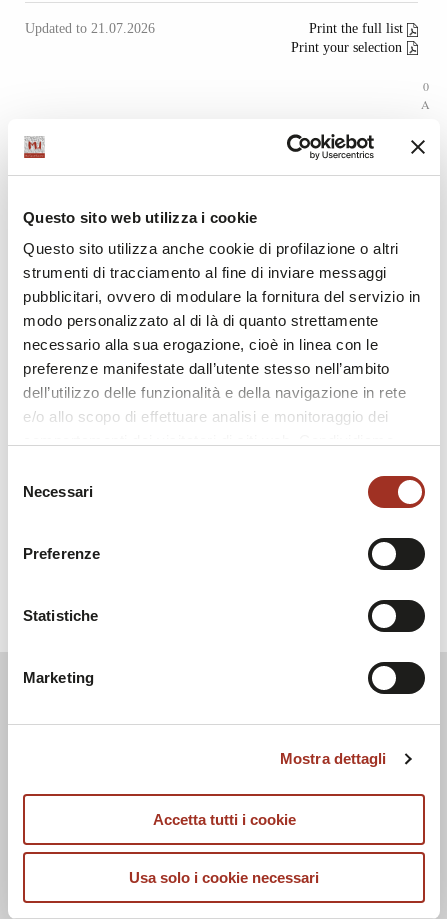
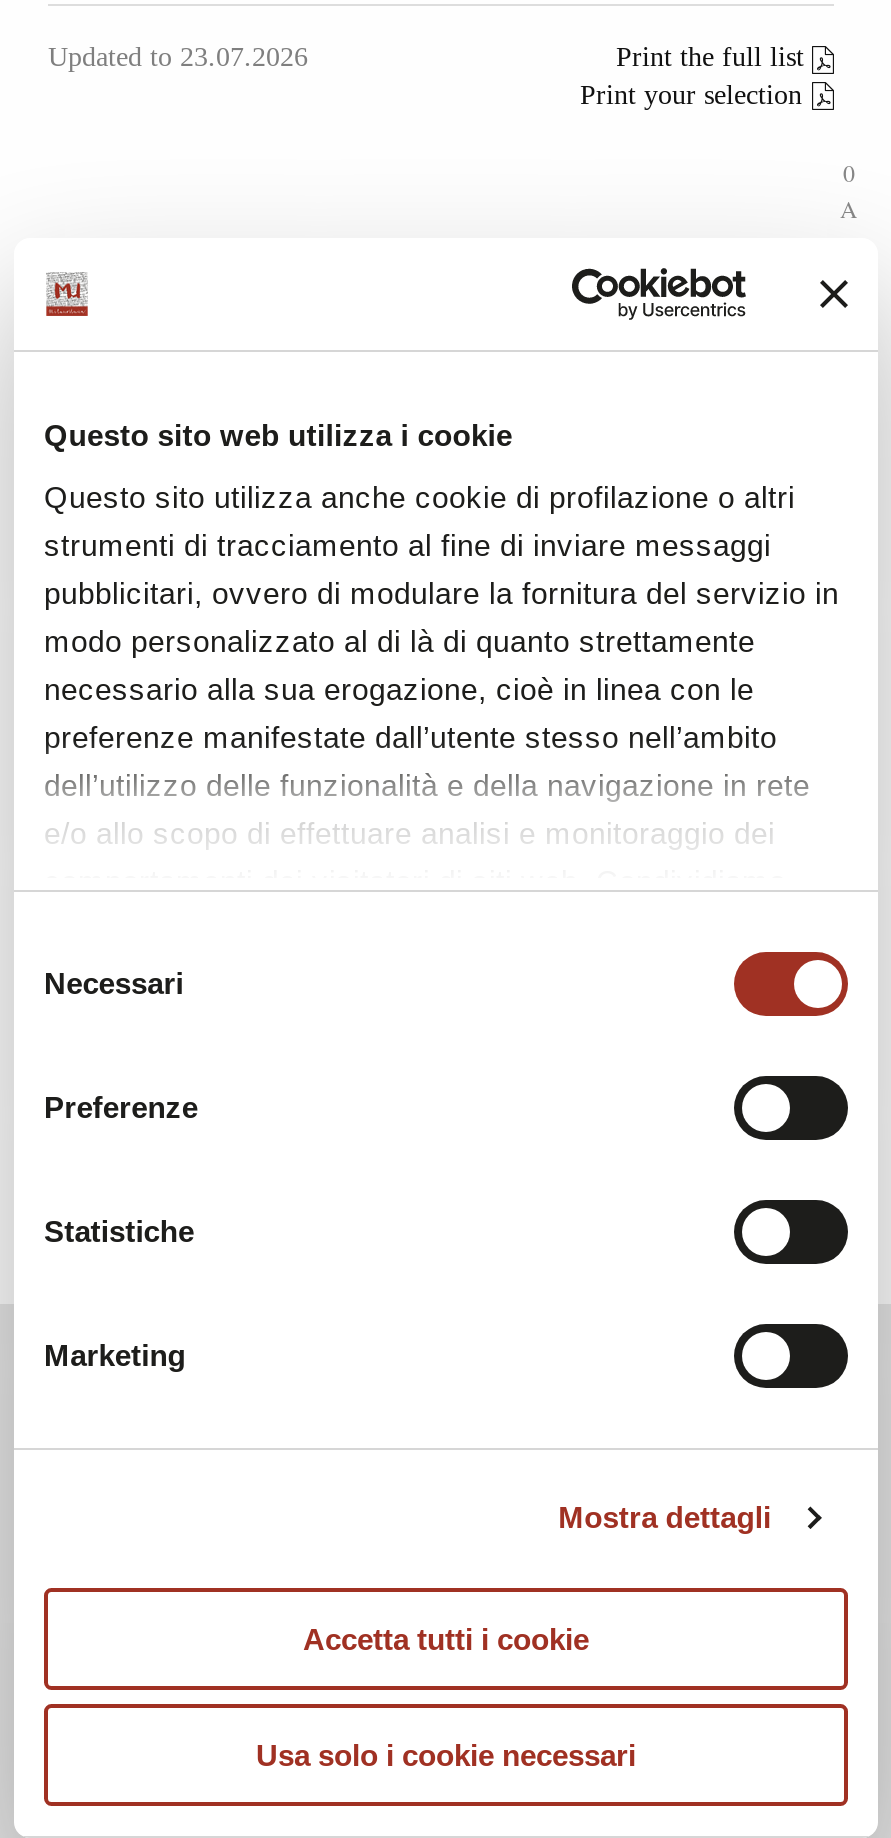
- Updated to 21.07.2026
+ Updated to 23.07.2026
